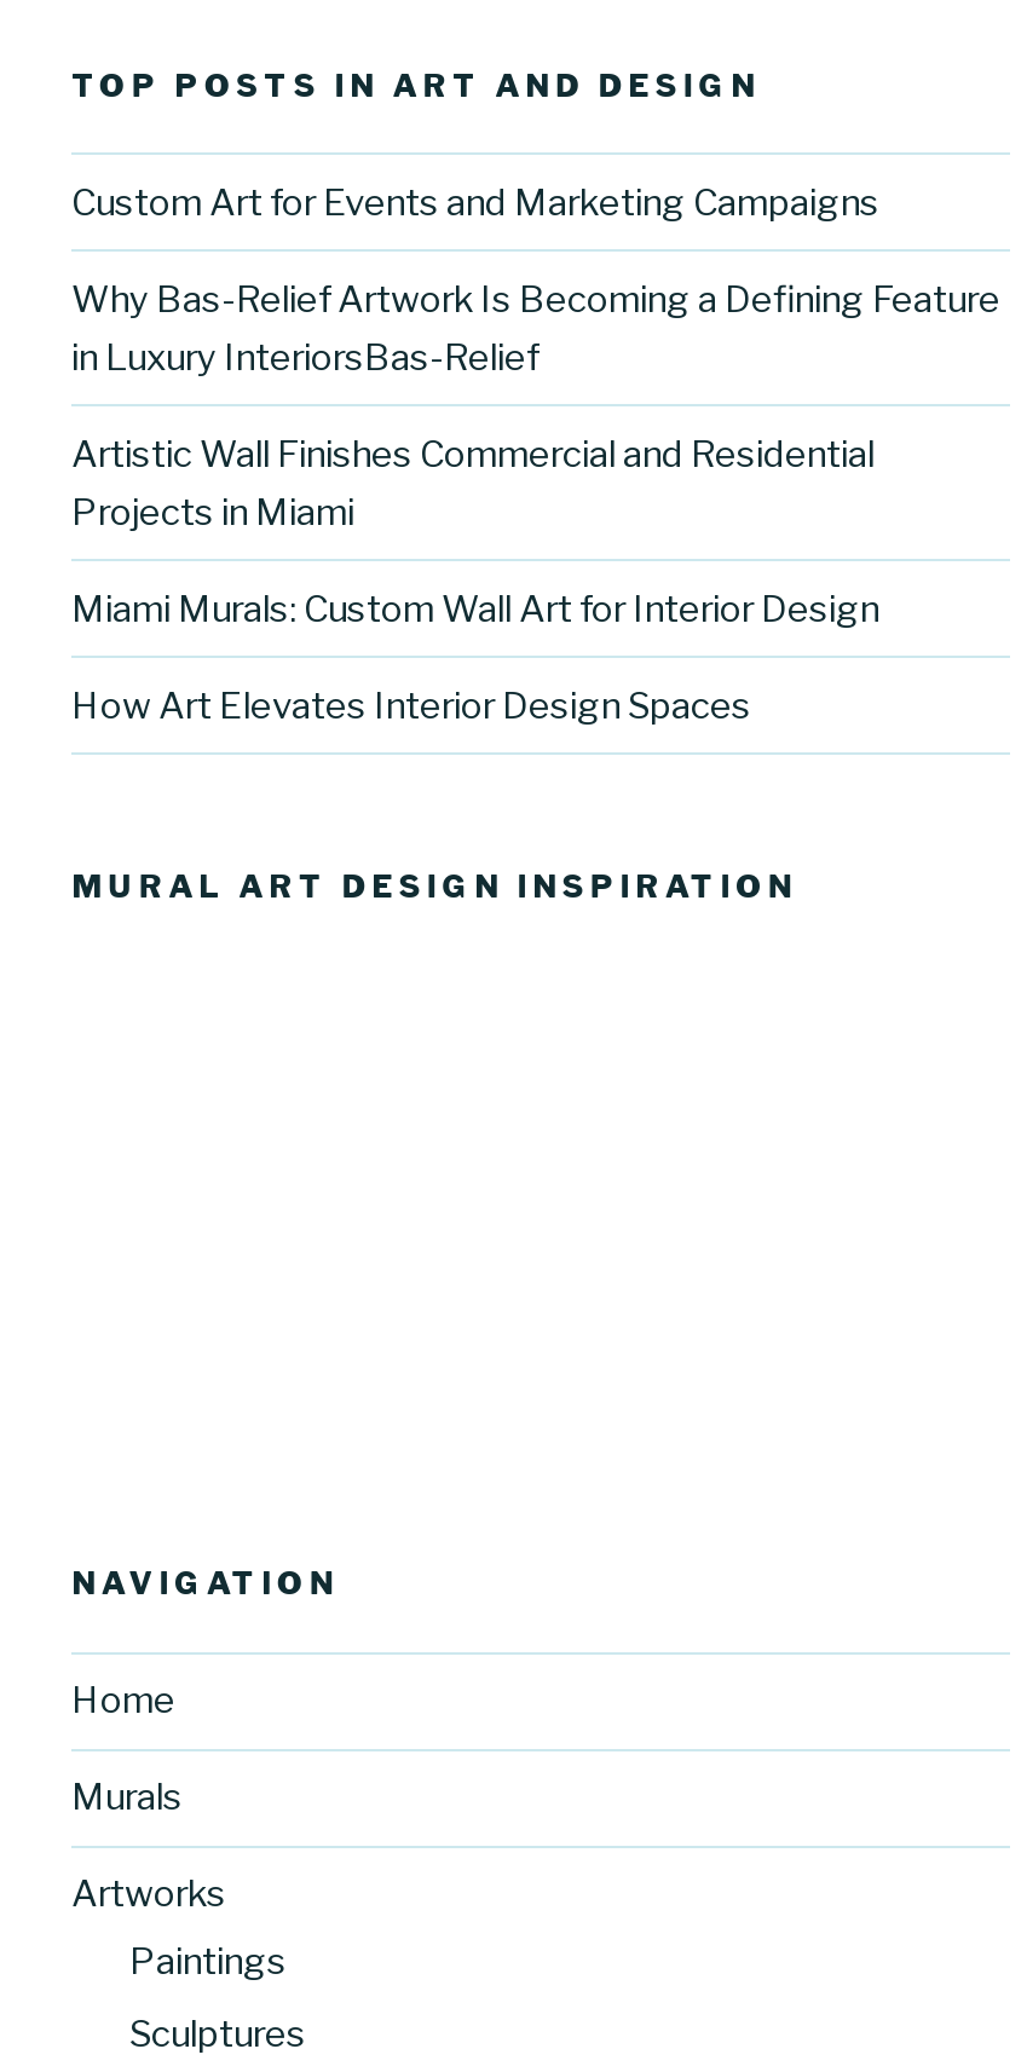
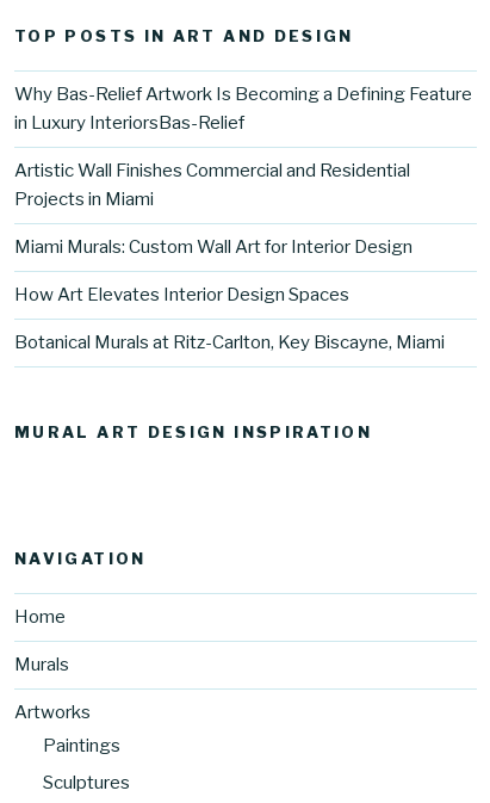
- Custom Art for Events and Marketing Campaigns

+ Botanical Murals at Ritz-Carlton, Key Biscayne, Miami
